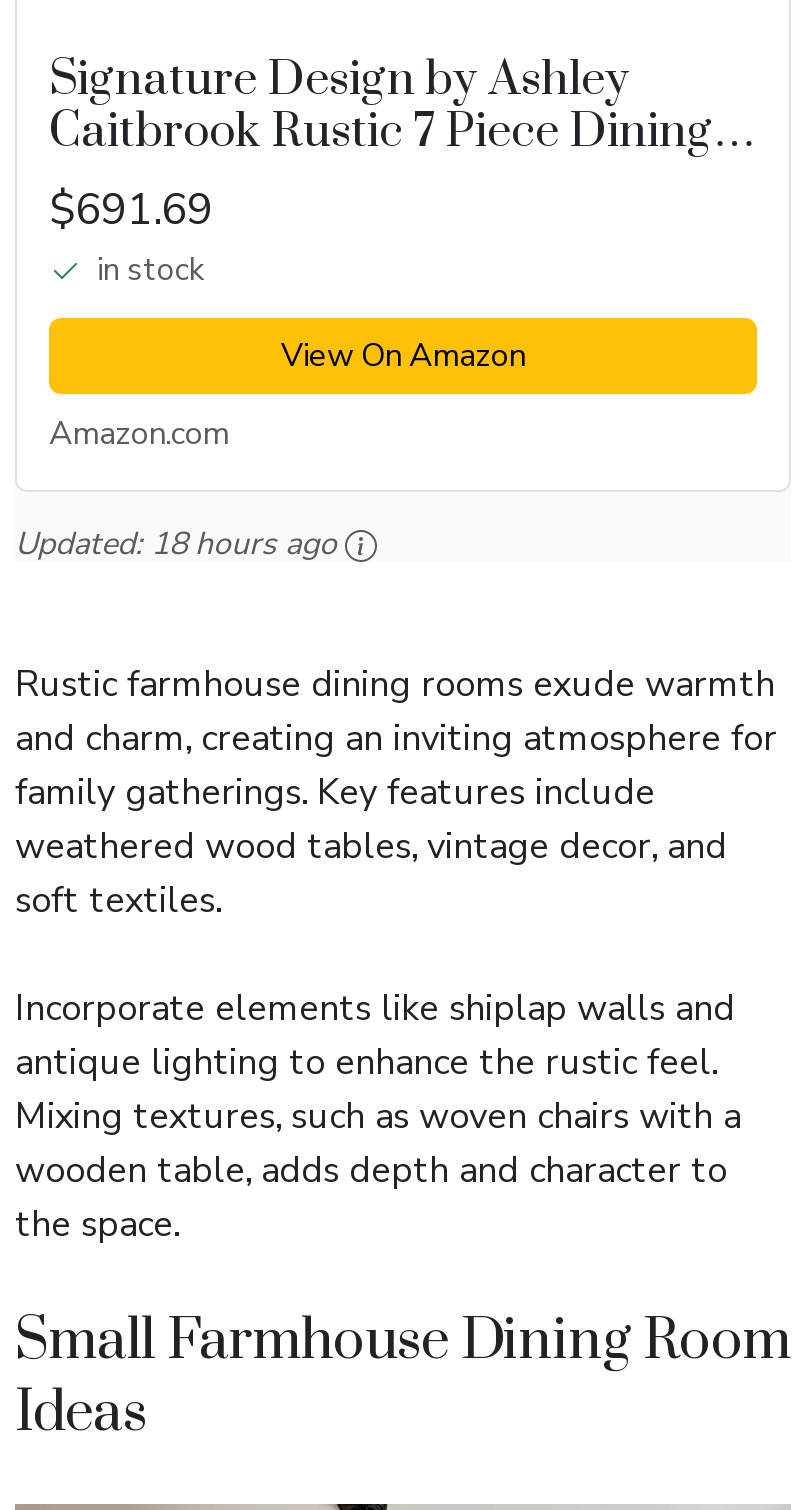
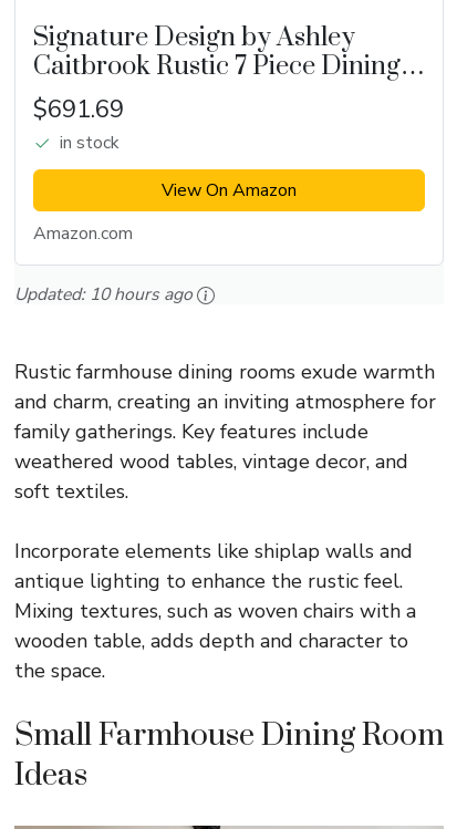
- Updated: 18 hours ago
+ Updated: 10 hours ago
